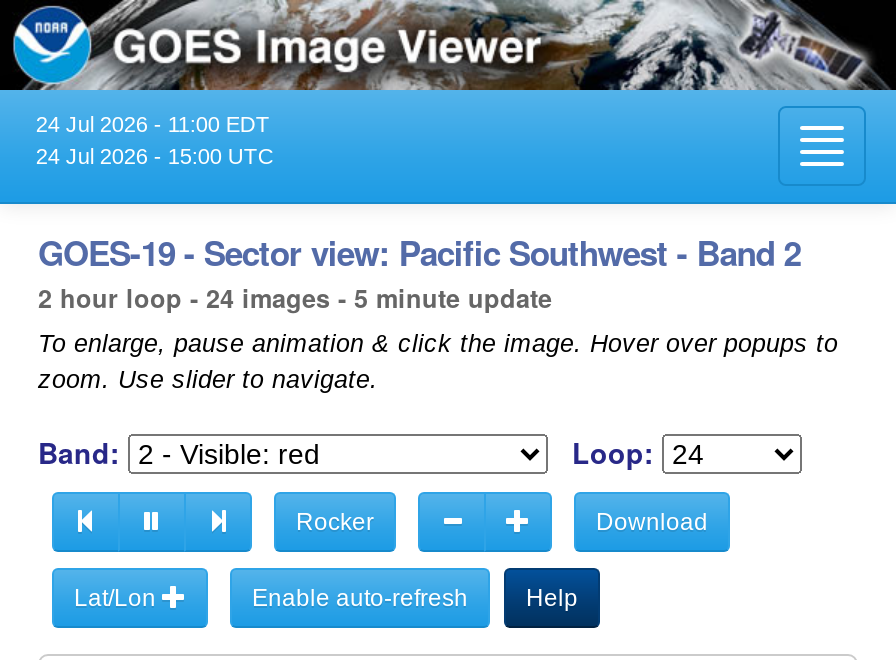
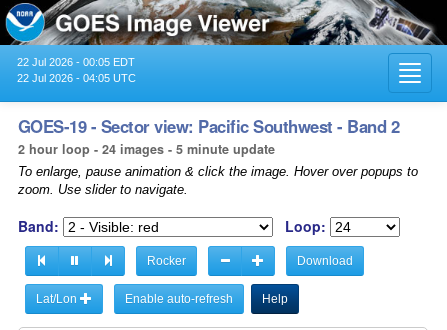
- 24 Jul 2026 - 11:00 EDT
+ 22 Jul 2026 - 00:05 EDT

- 24 Jul 2026 - 15:00 UTC
+ 22 Jul 2026 - 04:05 UTC
